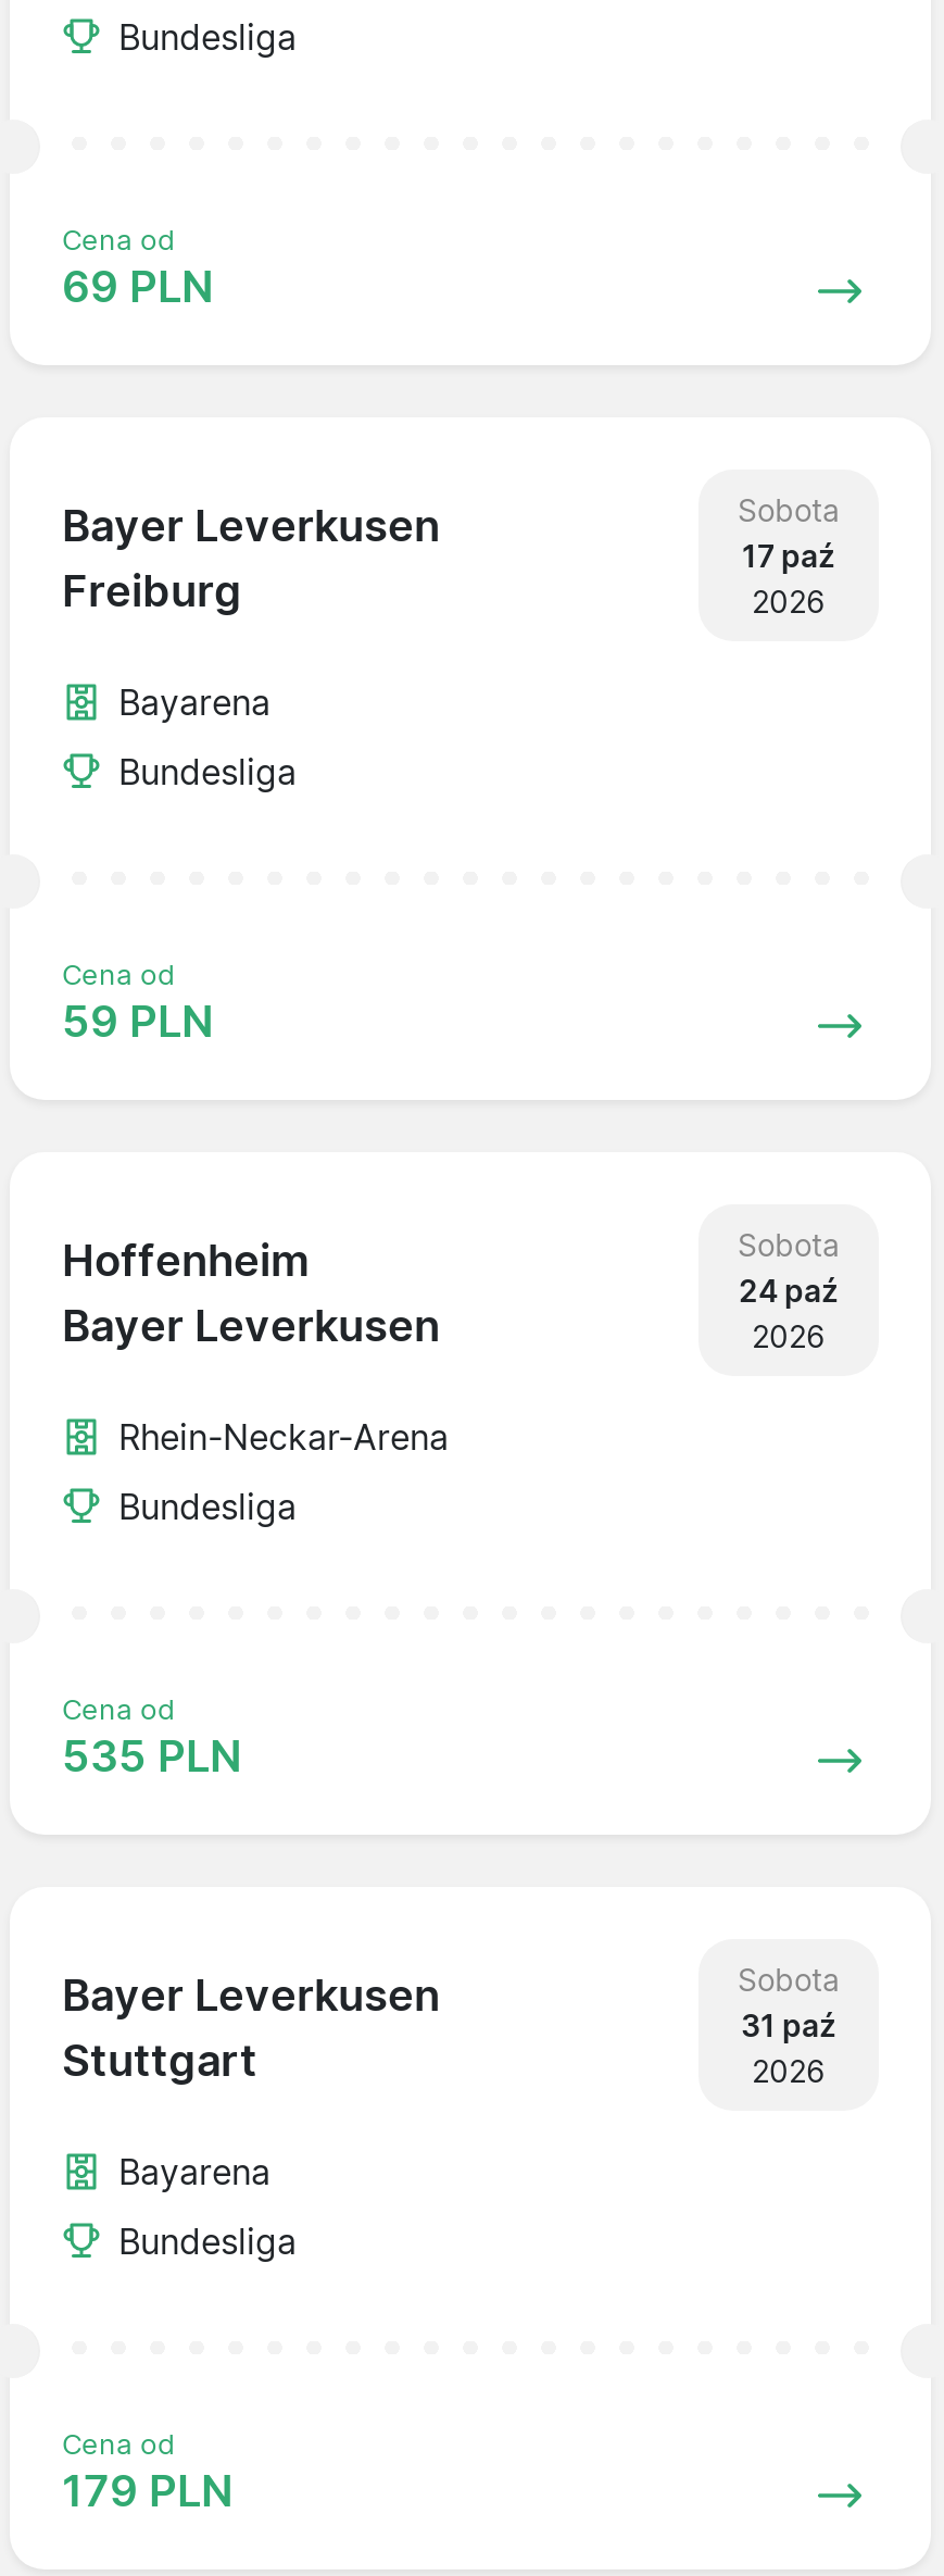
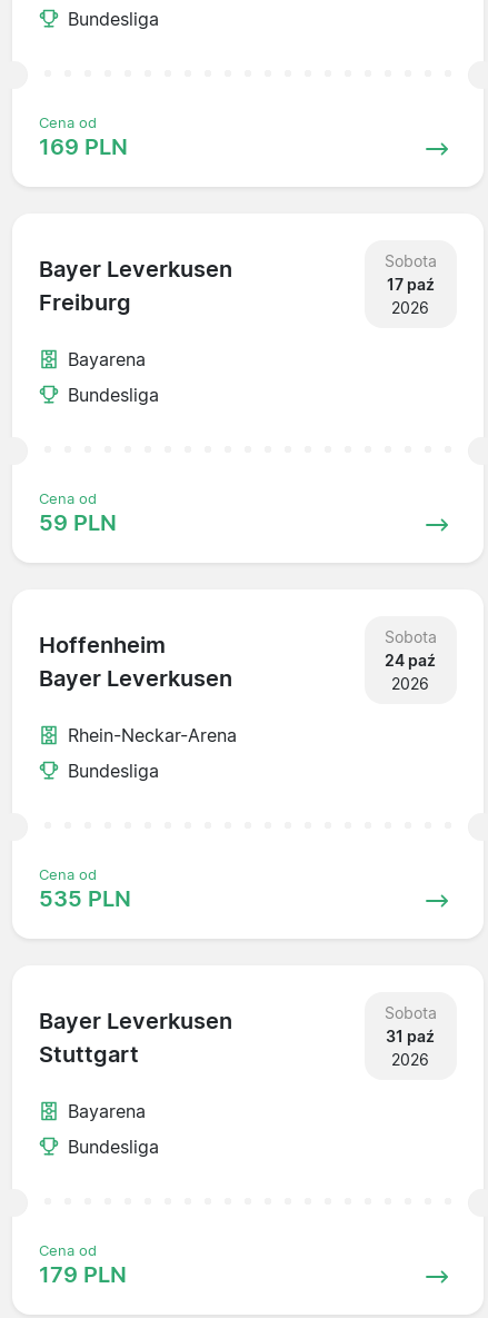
- 69 PLN
+ 169 PLN
